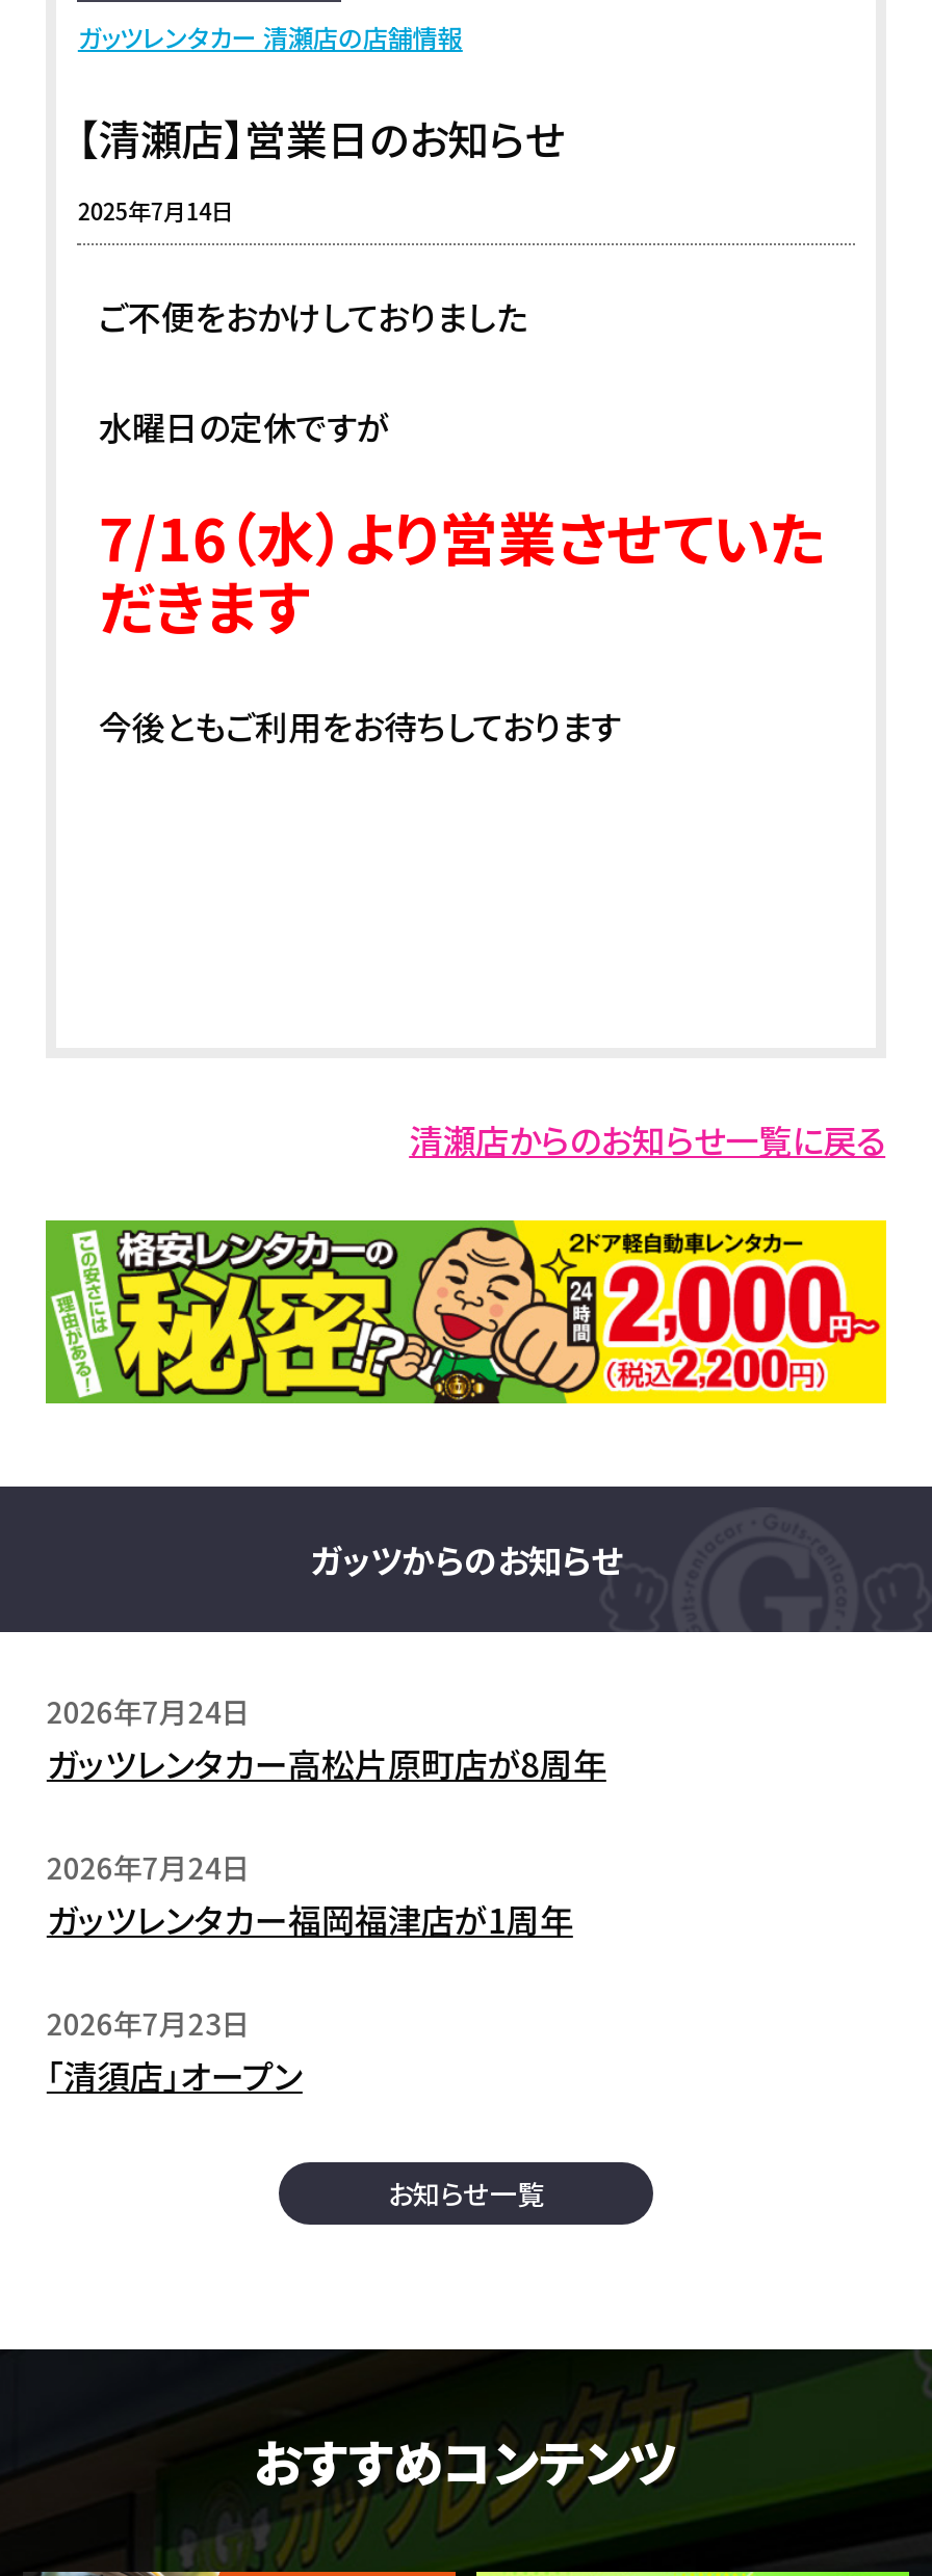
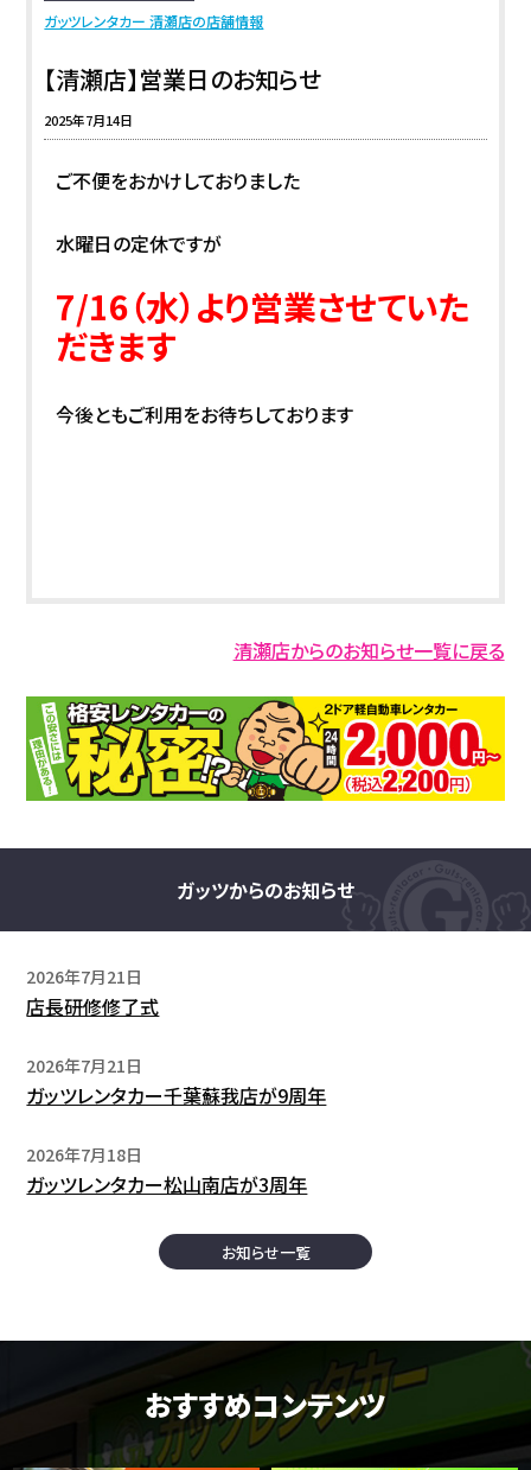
- 2026年7月24日
- ガッツレンタカー高松片原町店が8周年
+ 2026年7月21日
+ 店長研修修了式

- 2026年7月24日
- ガッツレンタカー福岡福津店が1周年
+ 2026年7月21日
+ ガッツレンタカー千葉蘇我店が9周年

- 2026年7月23日
- 「清須店」オープン
+ 2026年7月18日
+ ガッツレンタカー松山南店が3周年
